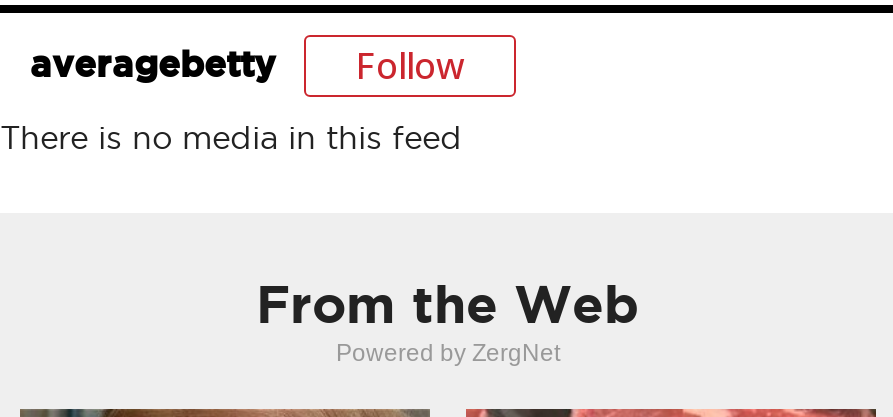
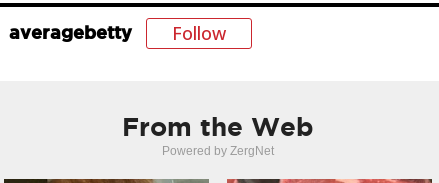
- There is no media in this feed
